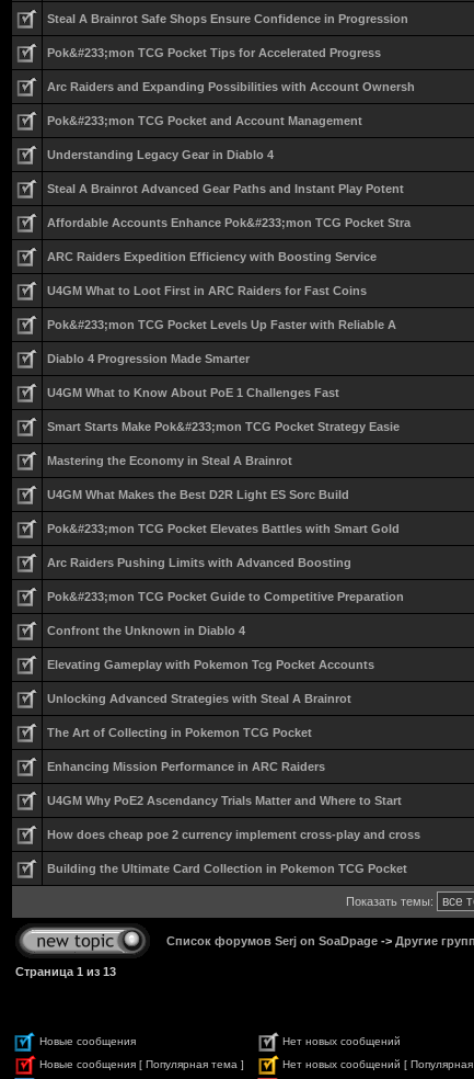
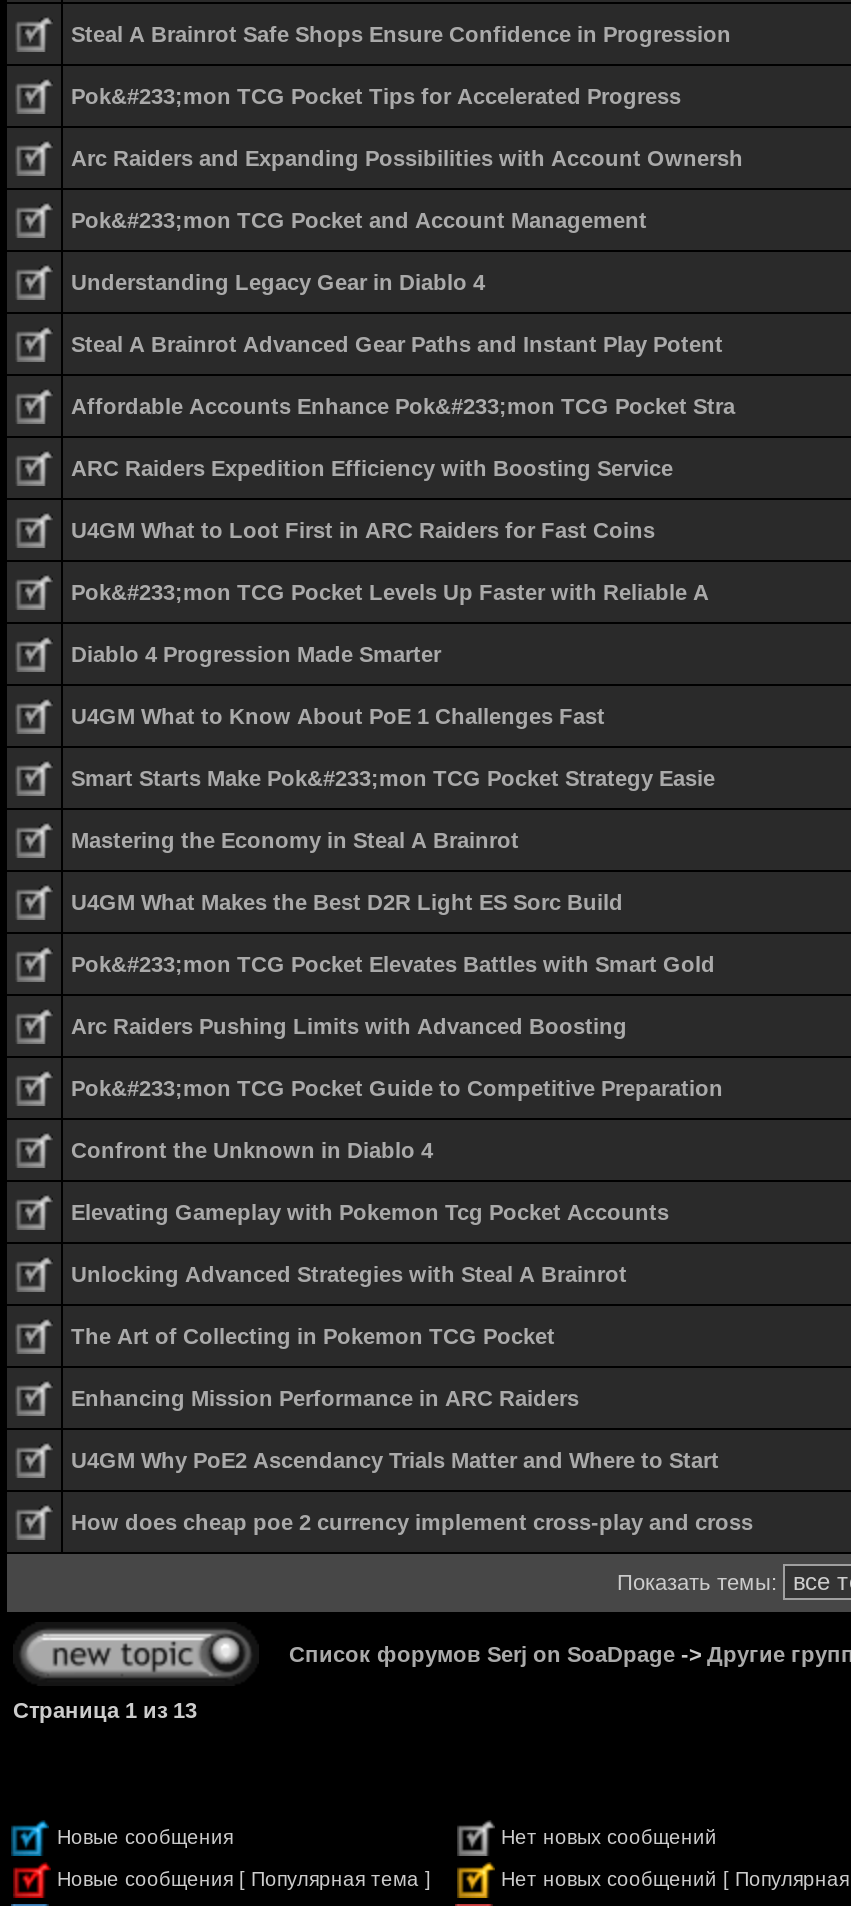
- Building the Ultimate Card Collection in Pokemon TCG Pocket
